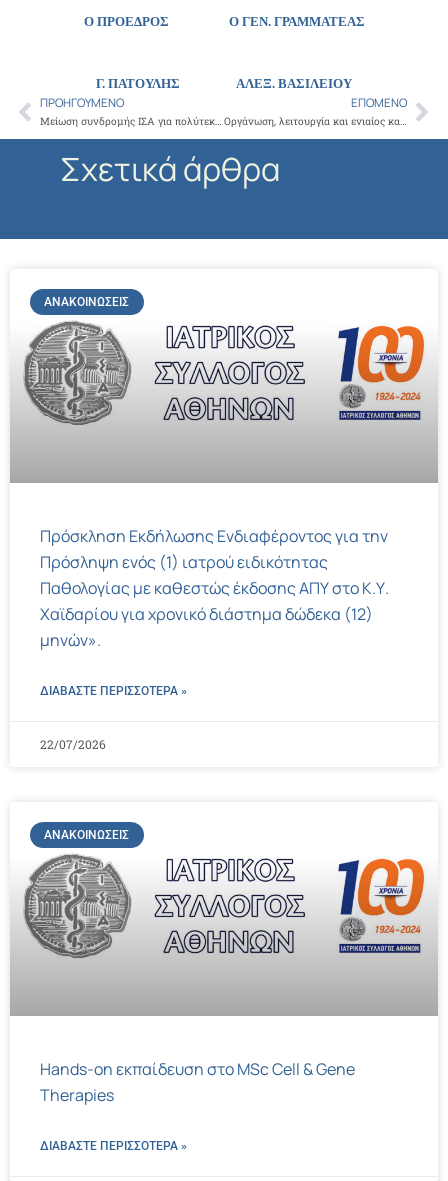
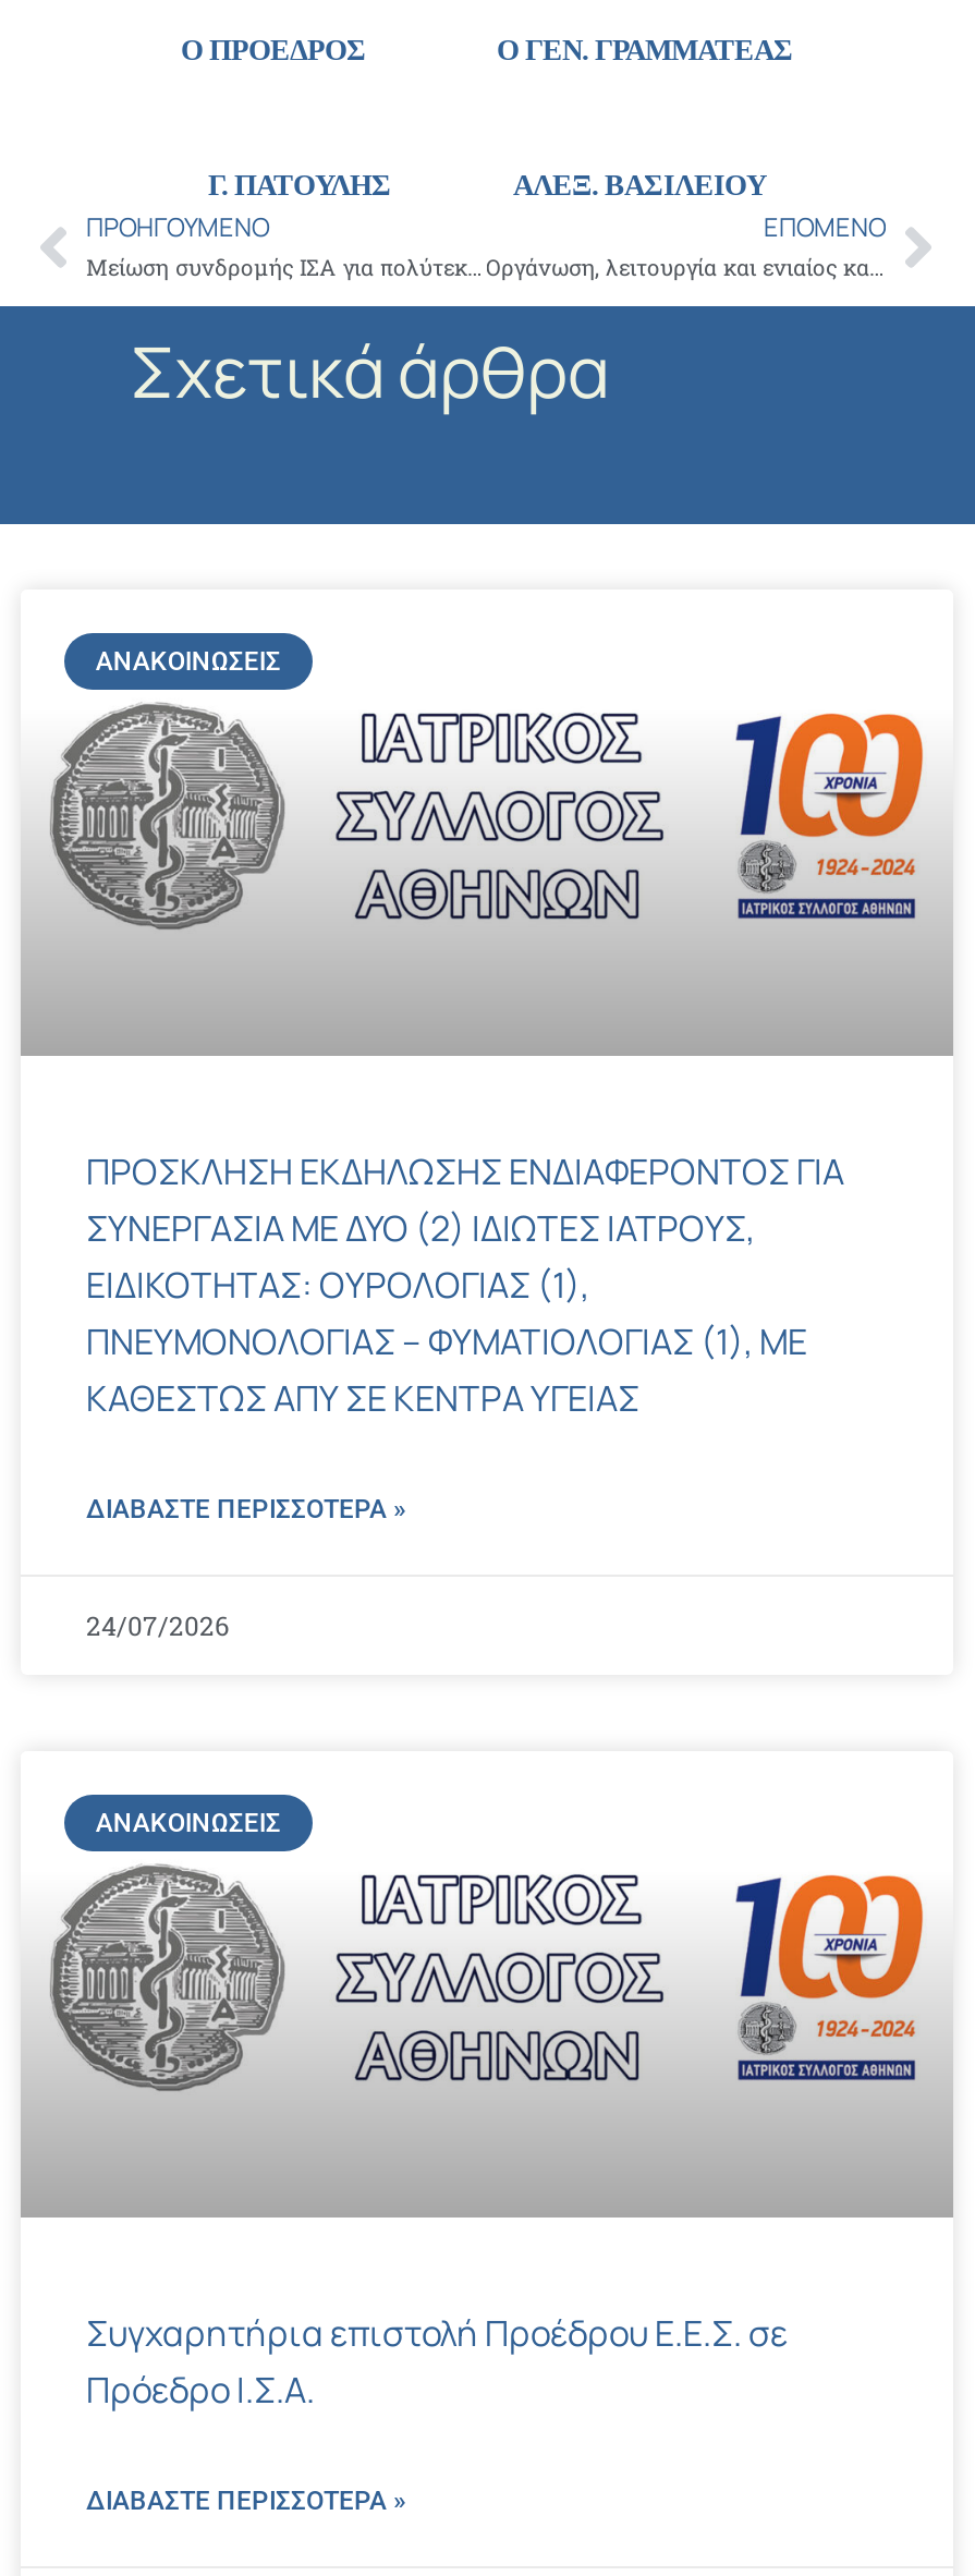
- Πρόσκληση Εκδήλωσης Ενδιαφέροντος για την
- Πρόσληψη ενός (1) ιατρού ειδικότητας
- Παθολογίας με καθεστώς έκδοσης ΑΠΥ στο Κ.Υ.
- Χαϊδαρίου για χρονικό διάστημα δώδεκα (12)
- μηνών».
+ ΠΡΟΣΚΛΗΣΗ ΕΚΔΗΛΩΣΗΣ ΕΝΔΙΑΦΕΡΟΝΤΟΣ ΓΙΑ
+ ΣΥΝΕΡΓΑΣΙΑ ΜΕ ΔΥΟ (2) ΙΔΙΩΤΕΣ ΙΑΤΡΟΥΣ,
+ ΕΙΔΙΚΟΤΗΤΑΣ: ΟΥΡΟΛΟΓΙΑΣ (1),
+ ΠΝΕΥΜΟΝΟΛΟΓΙΑΣ – ΦΥΜΑΤΙΟΛΟΓΙΑΣ (1), ΜΕ
+ ΚΑΘΕΣΤΩΣ ΑΠΥ ΣΕ ΚΕΝΤΡΑ ΥΓΕΙΑΣ

- 22/07/2026
+ 24/07/2026

- Hands-on εκπαίδευση στο MSc Cell & Gene
- Therapies
+ Συγχαρητήρια επιστολή Προέδρου Ε.Ε.Σ. σε
+ Πρόεδρο Ι.Σ.Α.
